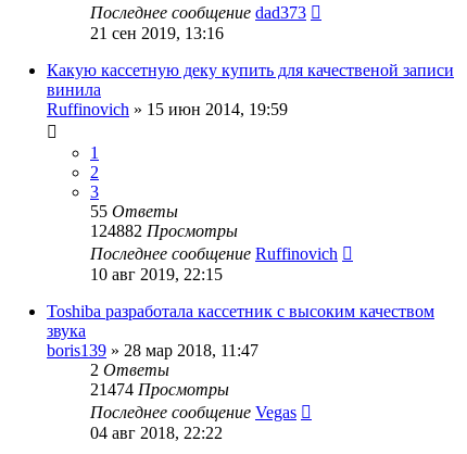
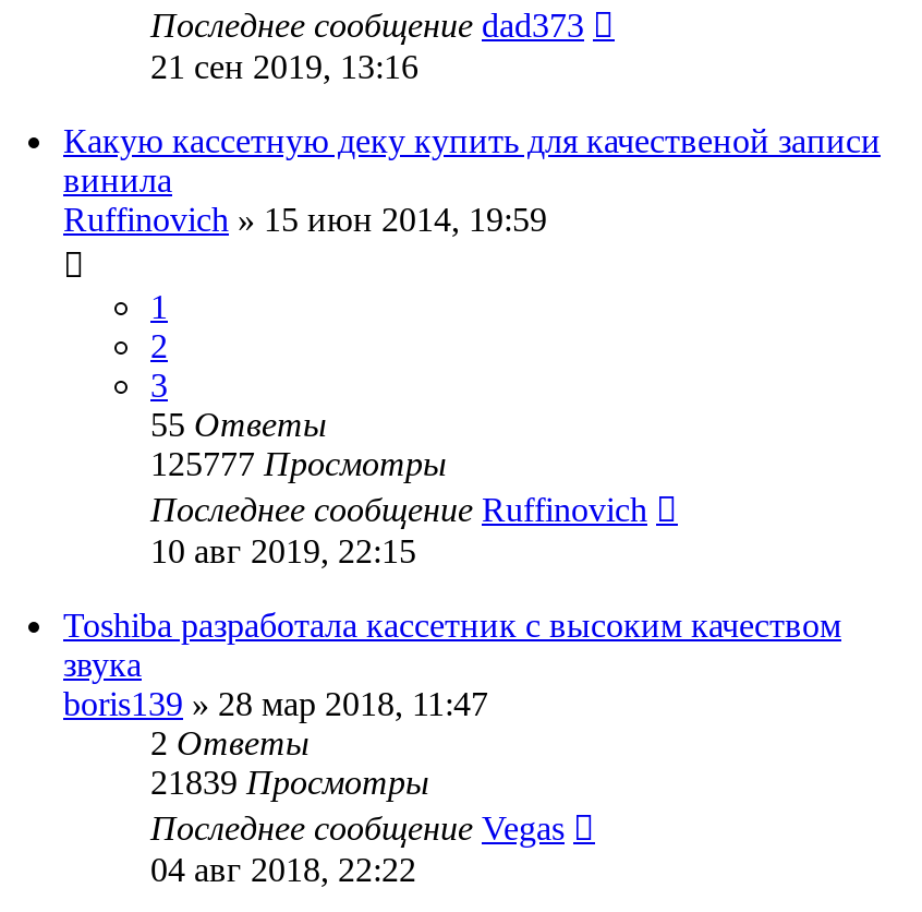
- 124882 Просмотры
+ 125777 Просмотры

- 21474 Просмотры
+ 21839 Просмотры
